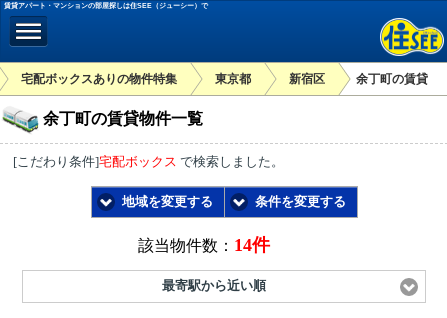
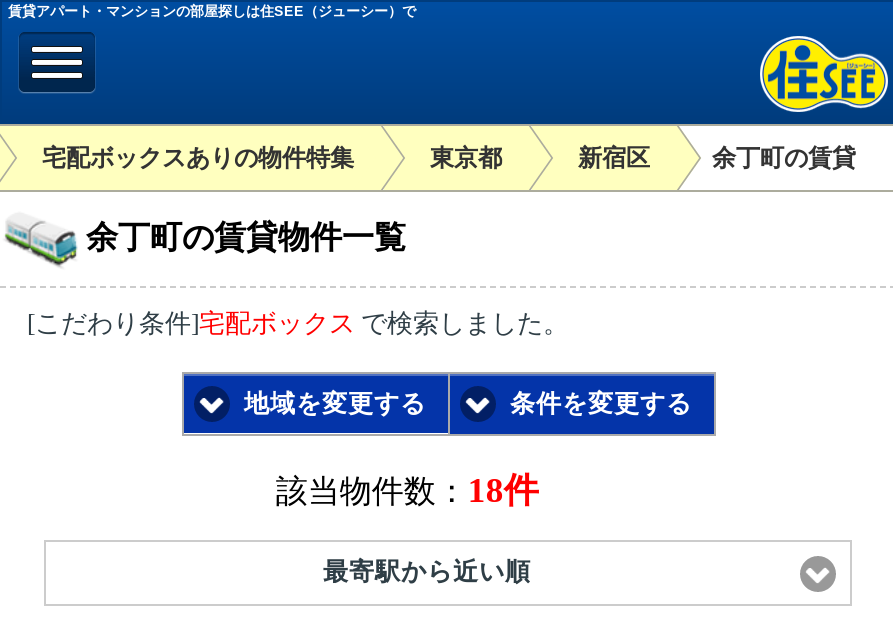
- 該当物件数：14件
+ 該当物件数：18件
